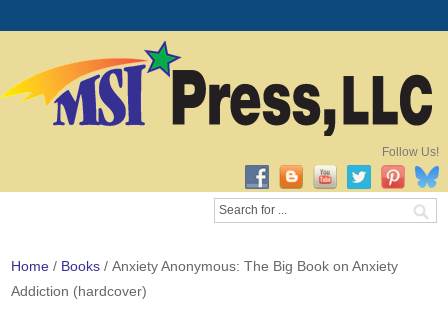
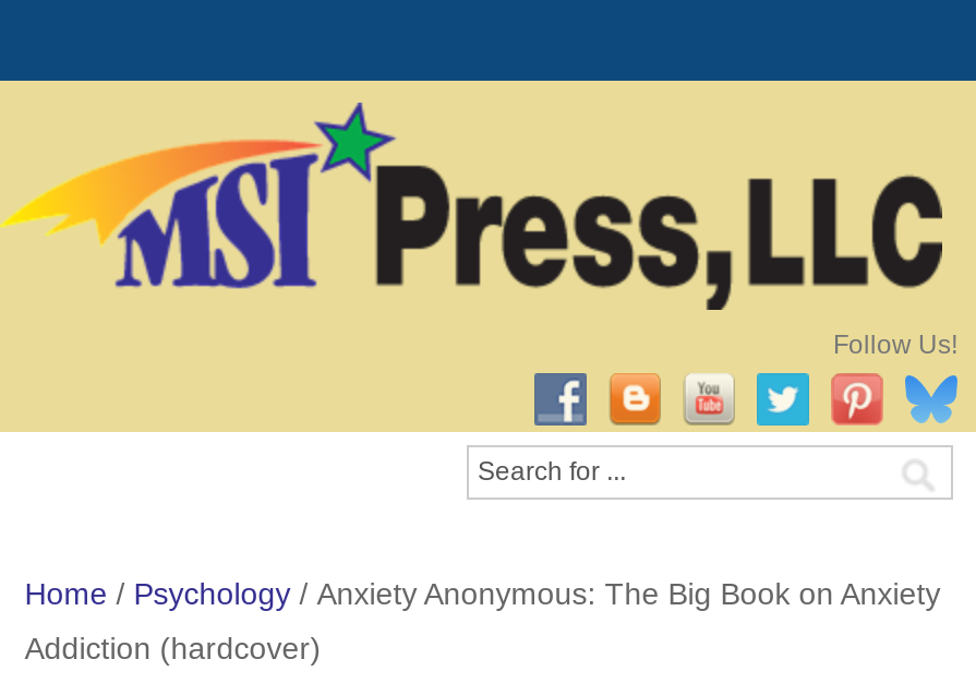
- Home / Books / Anxiety Anonymous: The Big Book on Anxiety
+ Home / Psychology / Anxiety Anonymous: The Big Book on Anxiety
